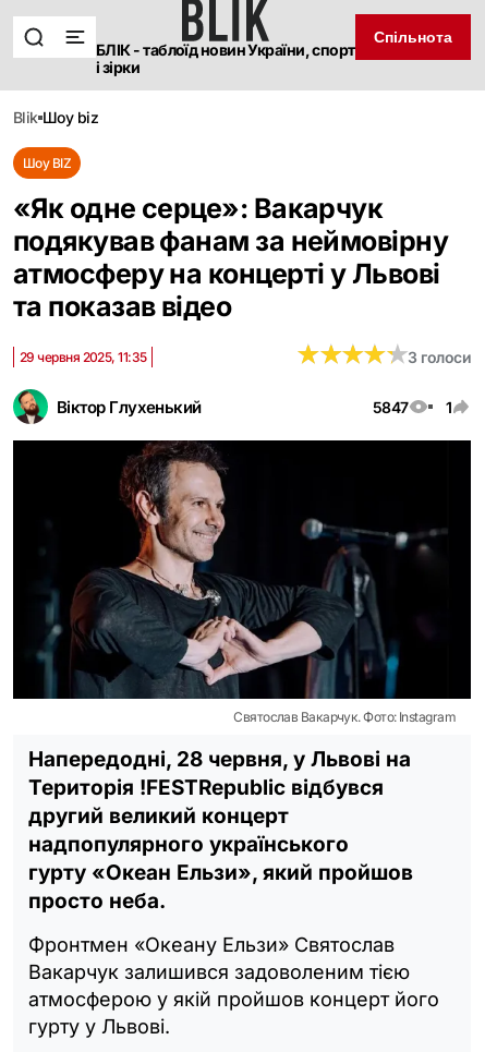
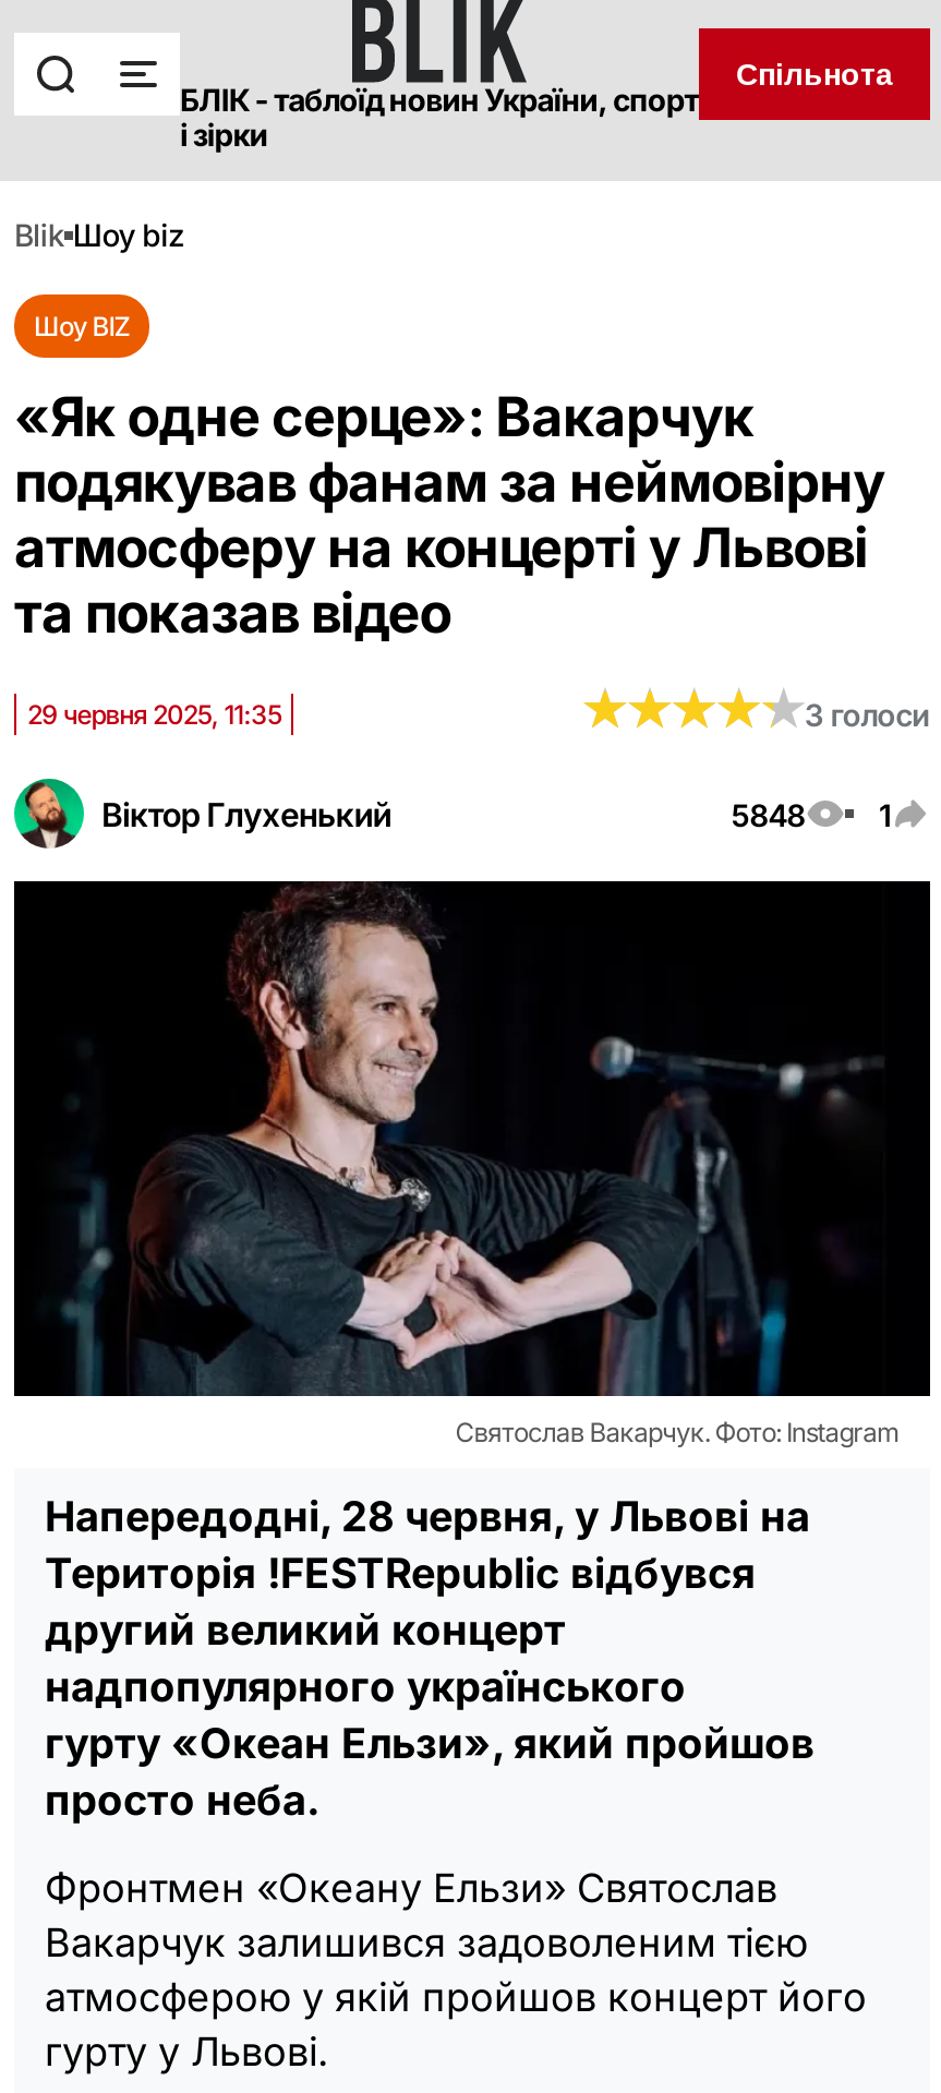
- 5847 1
+ 5848 1
